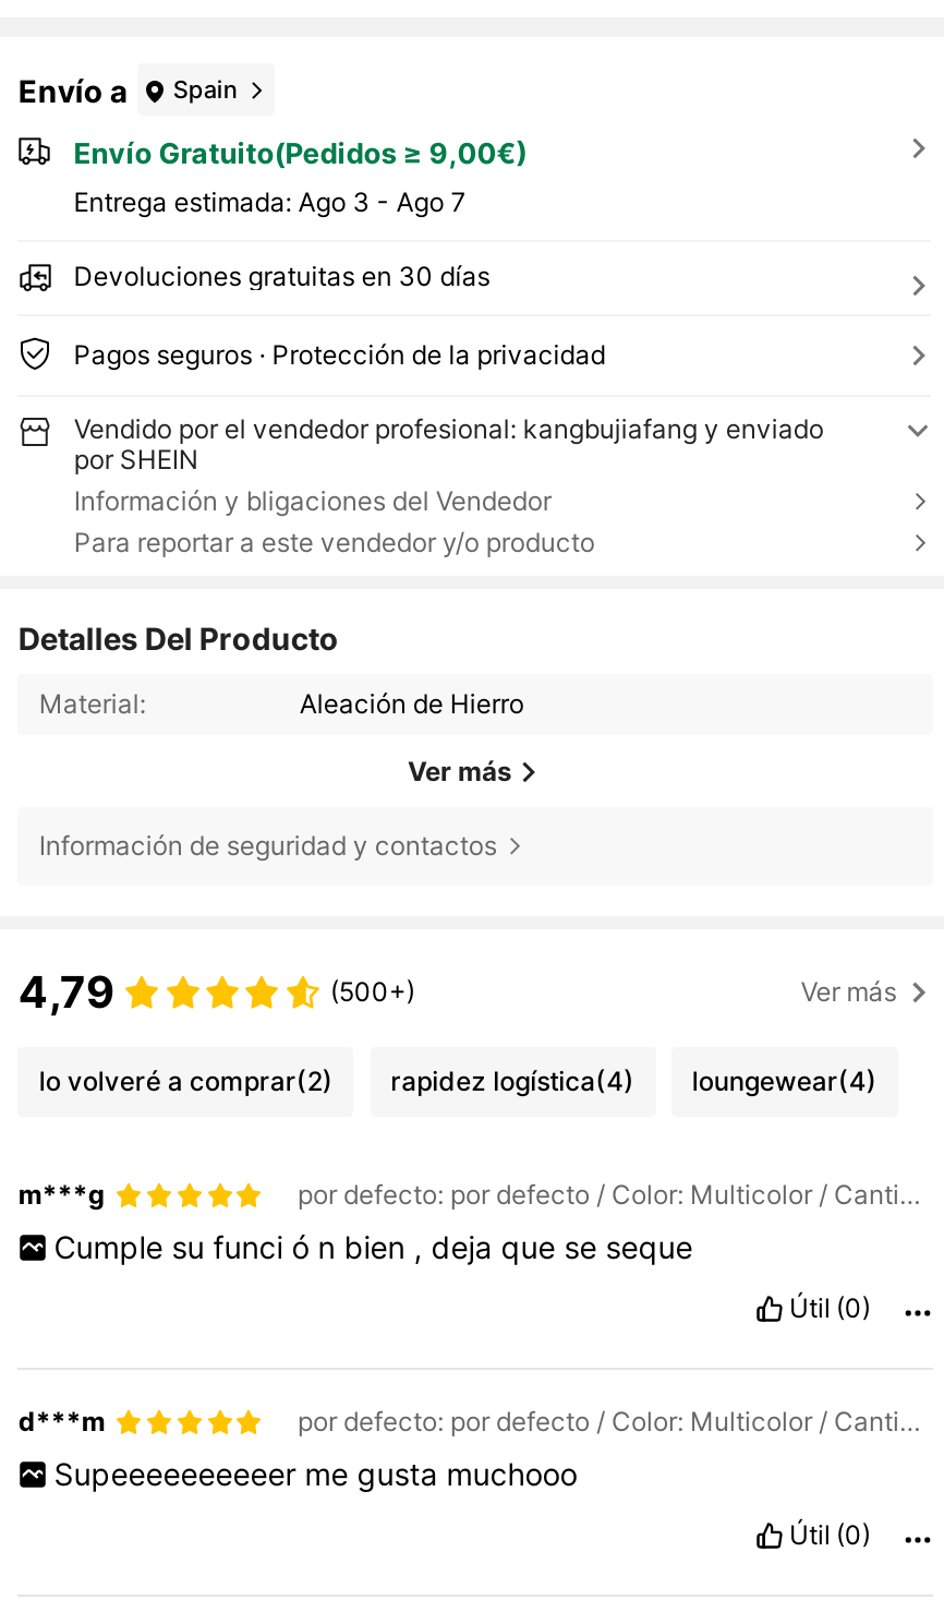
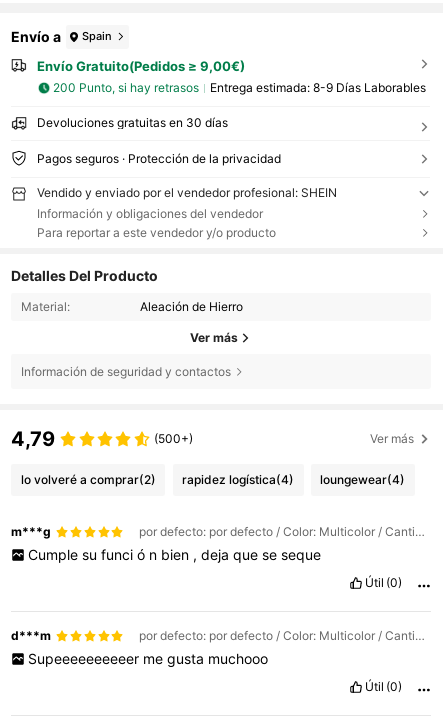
- Entrega estimada: Ago 3 - Ago 7
+ 200 Punto, si hay retrasos
+ Entrega estimada: 8-9 Días Laborables

- Vendido por el vendedor profesional: kangbujiafang y enviado
- por SHEIN
- Información y bligaciones del Vendedor
+ Vendido y enviado por el vendedor profesional: SHEIN
+ Información y obligaciones del vendedor
